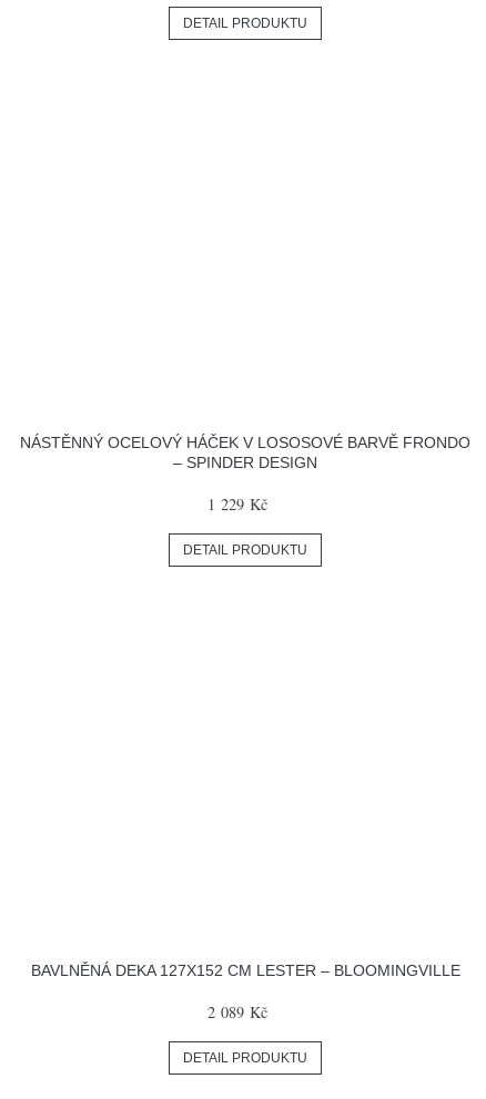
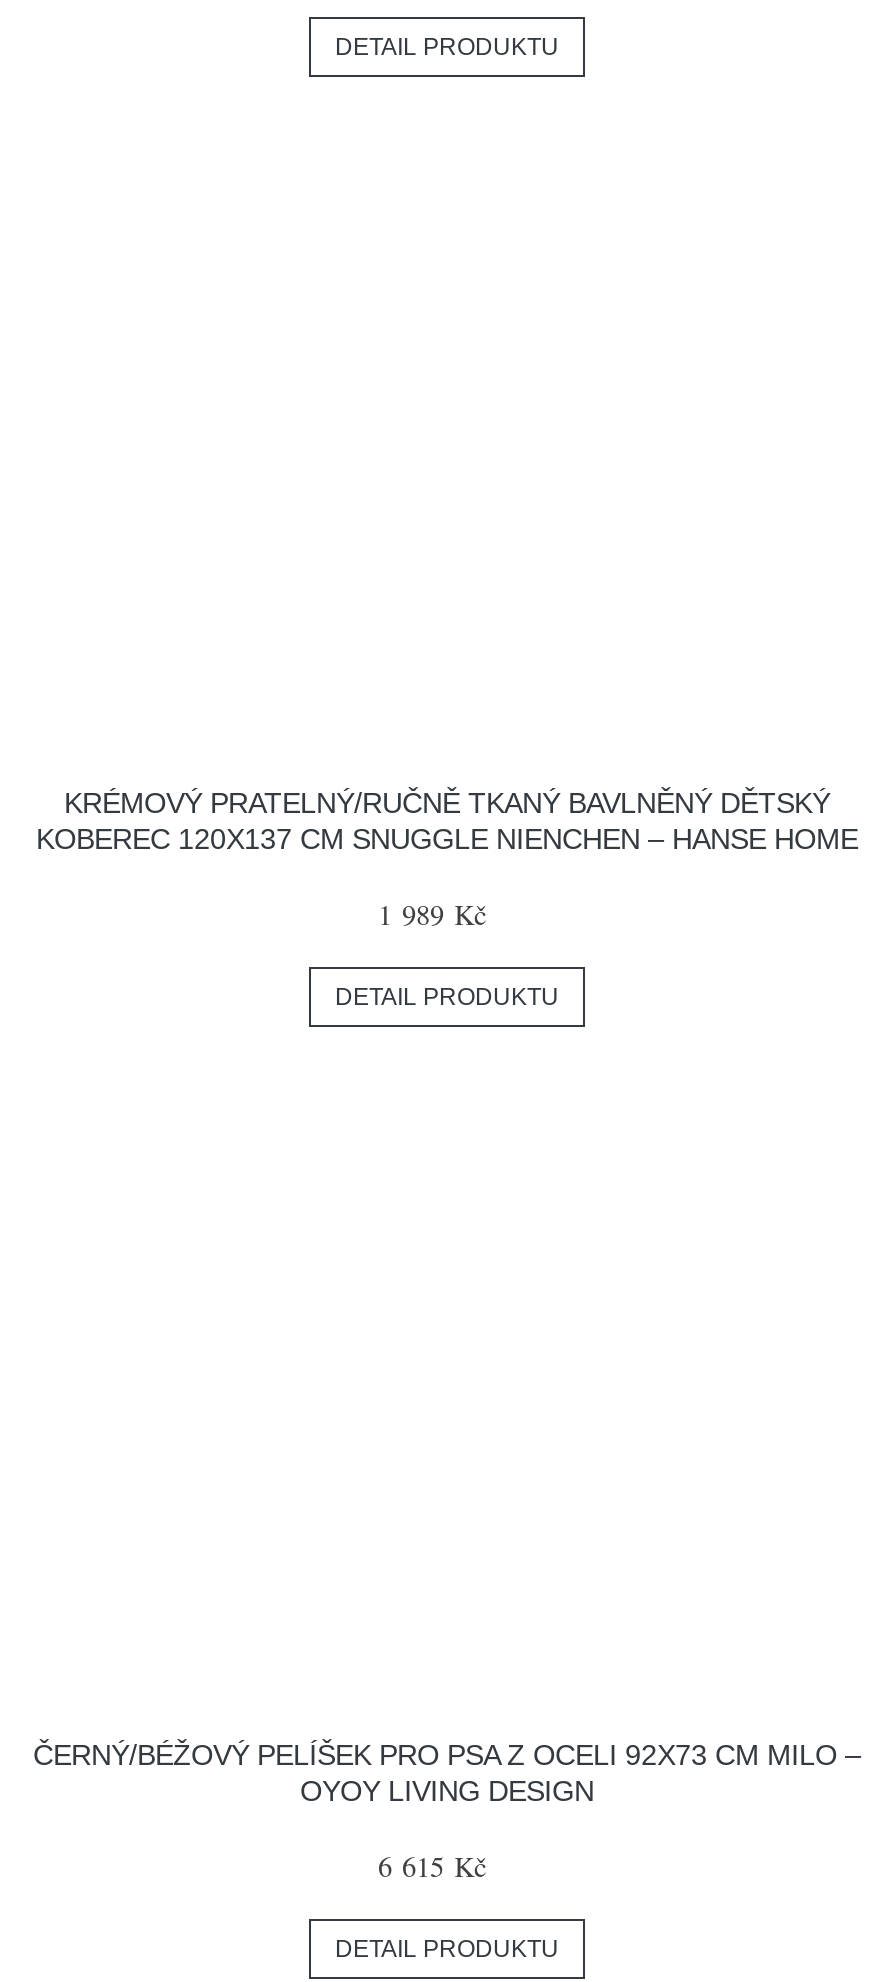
- NÁSTĚNNÝ OCELOVÝ HÁČEK V LOSOSOVÉ BARVĚ FRONDO
- – SPINDER DESIGN
+ KRÉMOVÝ PRATELNÝ/RUČNĚ TKANÝ BAVLNĚNÝ DĚTSKÝ
+ KOBEREC 120X137 CM SNUGGLE NIENCHEN – HANSE HOME

- 1 229 Kč
+ 1 989 Kč

- BAVLNĚNÁ DEKA 127X152 CM LESTER – BLOOMINGVILLE
+ ČERNÝ/BÉŽOVÝ PELÍŠEK PRO PSA Z OCELI 92X73 CM MILO –
+ OYOY LIVING DESIGN

- 2 089 Kč
+ 6 615 Kč
